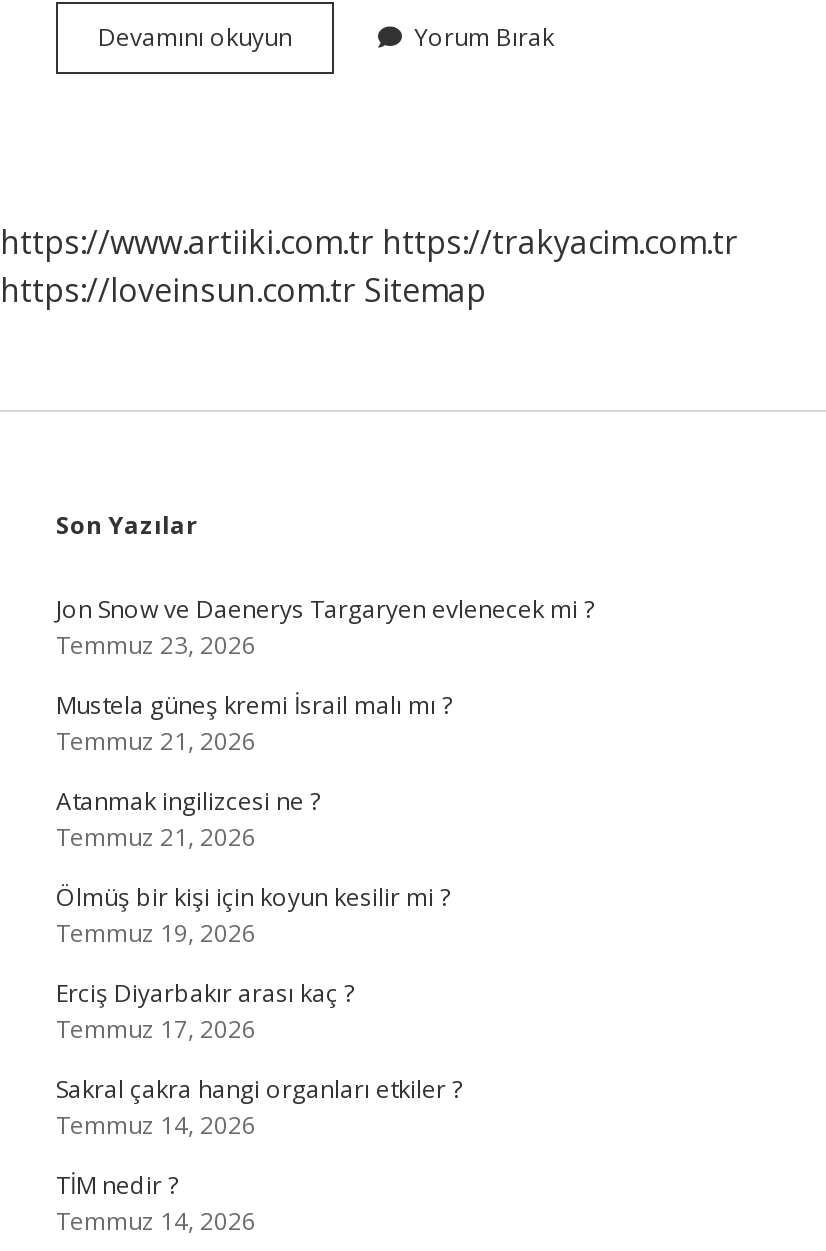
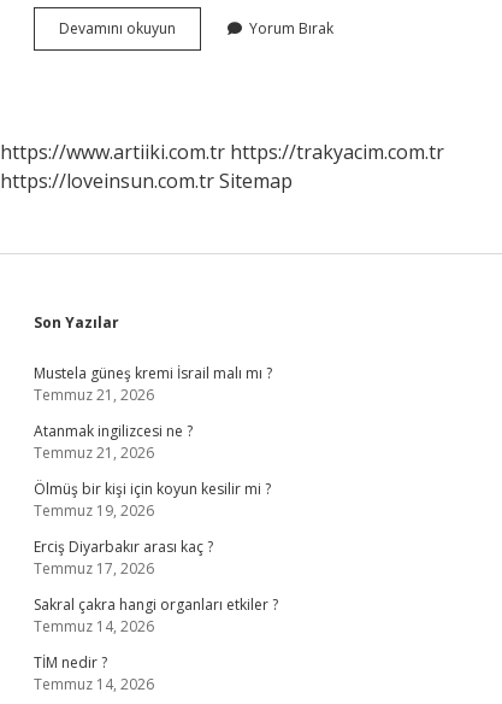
- Jon Snow ve Daenerys Targaryen evlenecek mi ?
- Temmuz 23, 2026
